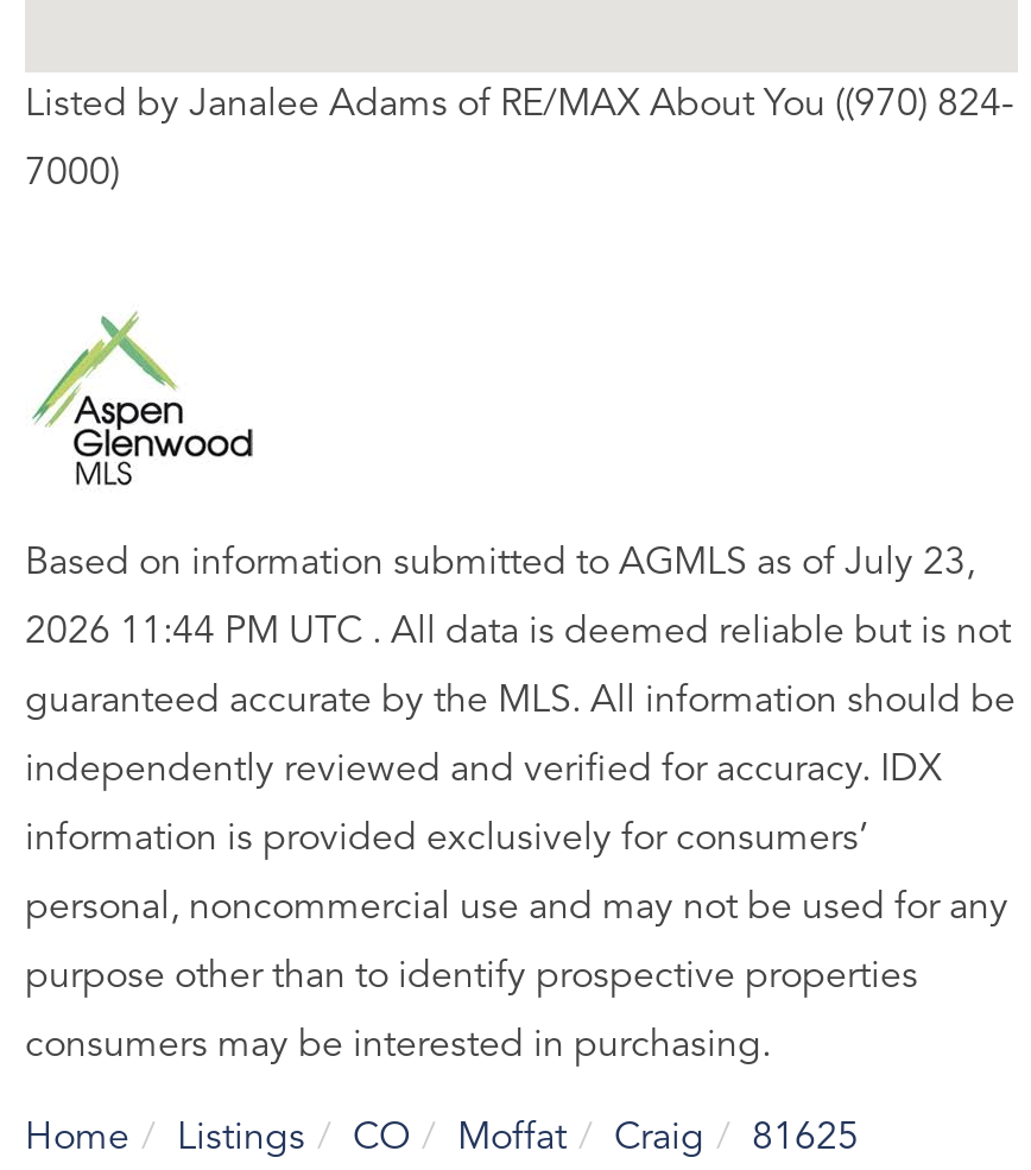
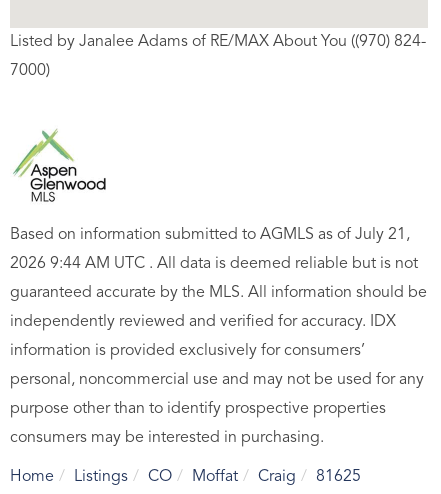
- Based on information submitted to AGMLS as of July 23,
+ Based on information submitted to AGMLS as of July 21,

- 2026 11:44 PM UTC . All data is deemed reliable but is not
+ 2026 9:44 AM UTC . All data is deemed reliable but is not
